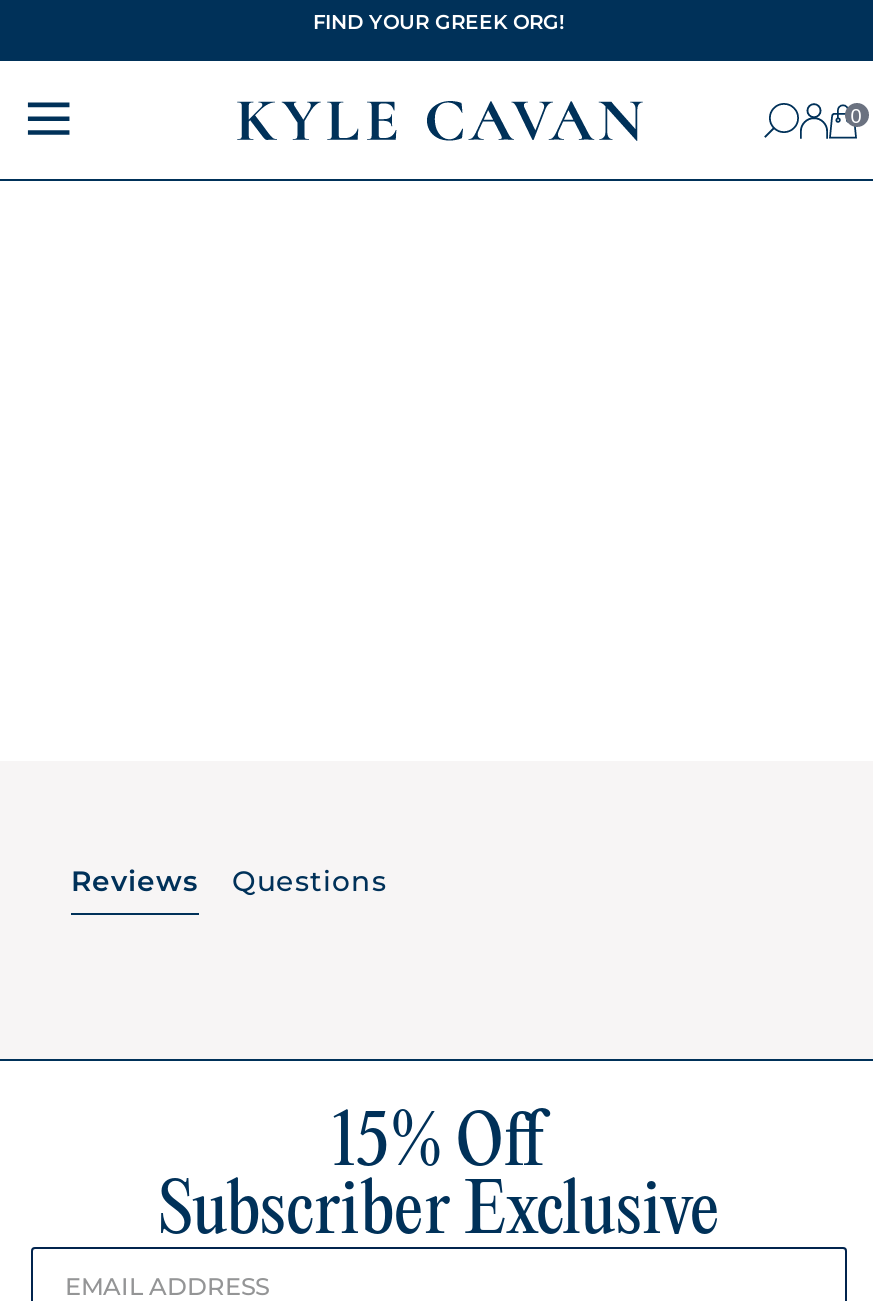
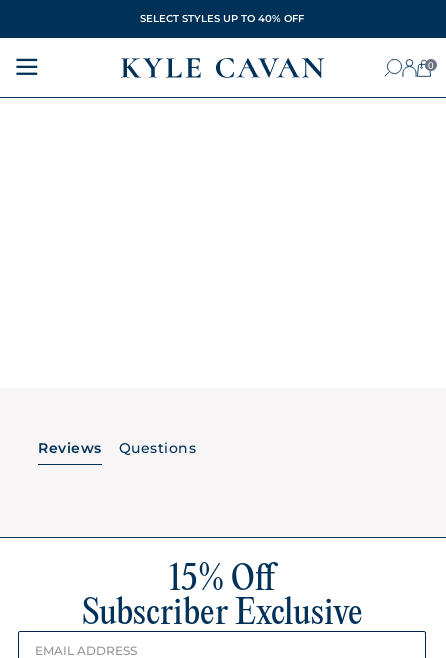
- FIND YOUR GREEK ORG!
+ SELECT STYLES UP TO 40% OFF
